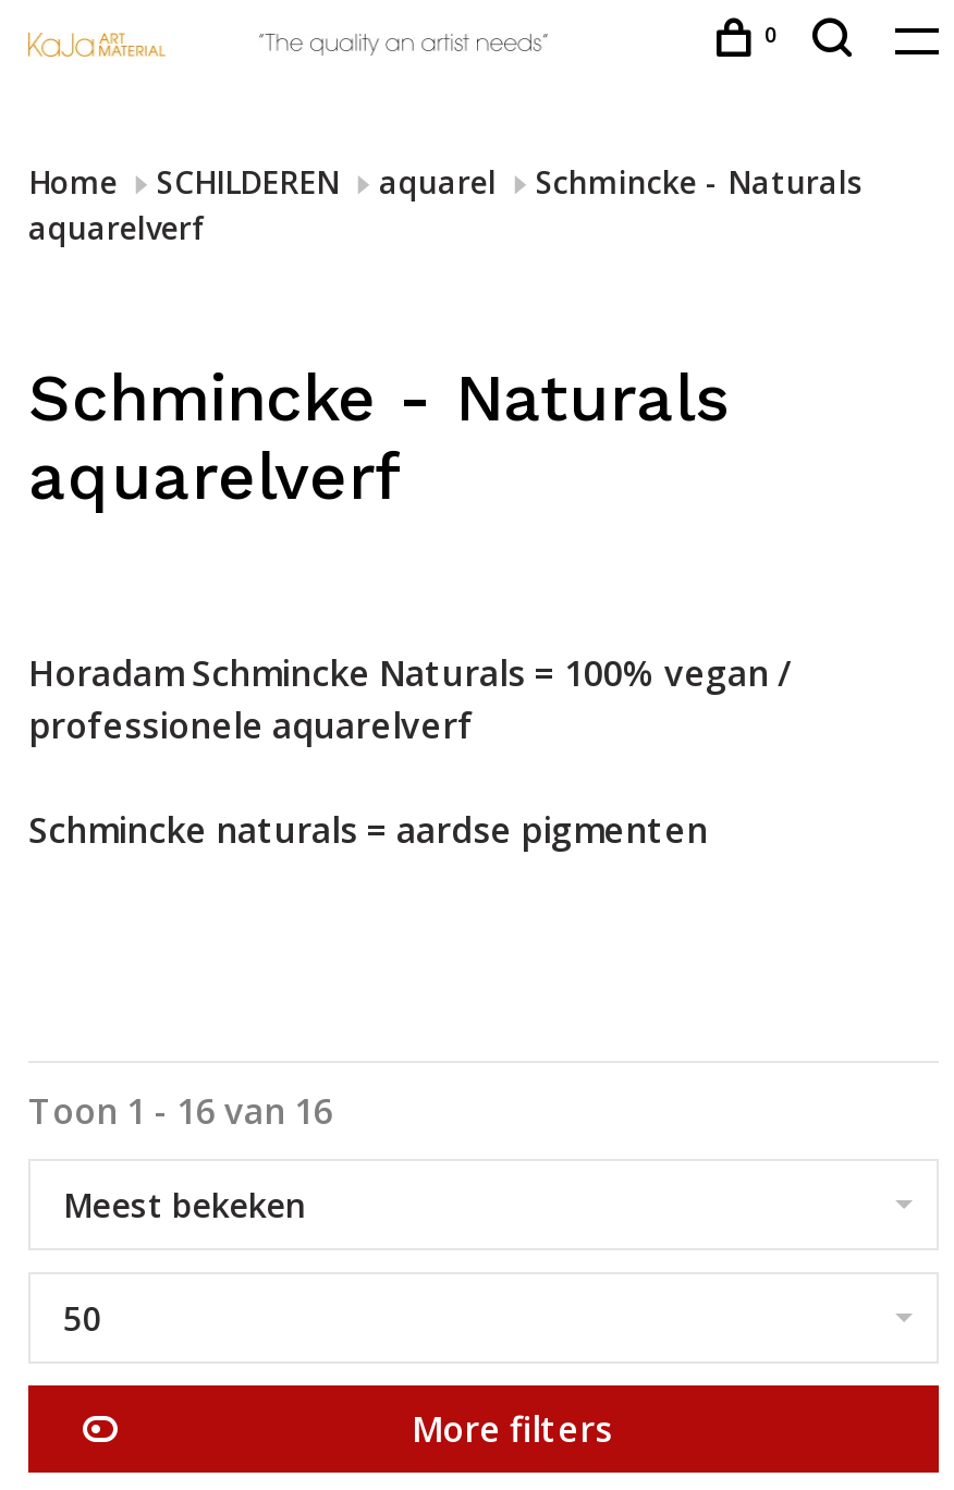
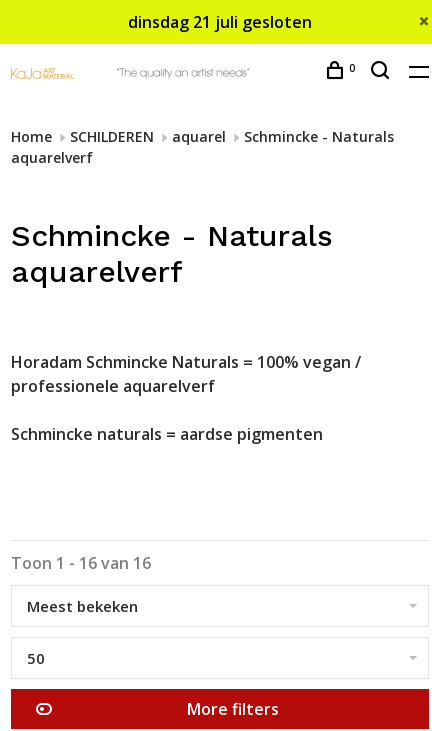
+ dinsdag 21 juli gesloten
